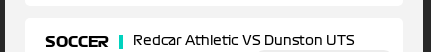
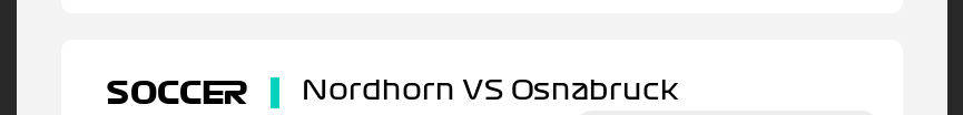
- Redcar Athletic VS Dunston UTS
+ Nordhorn VS Osnabruck
